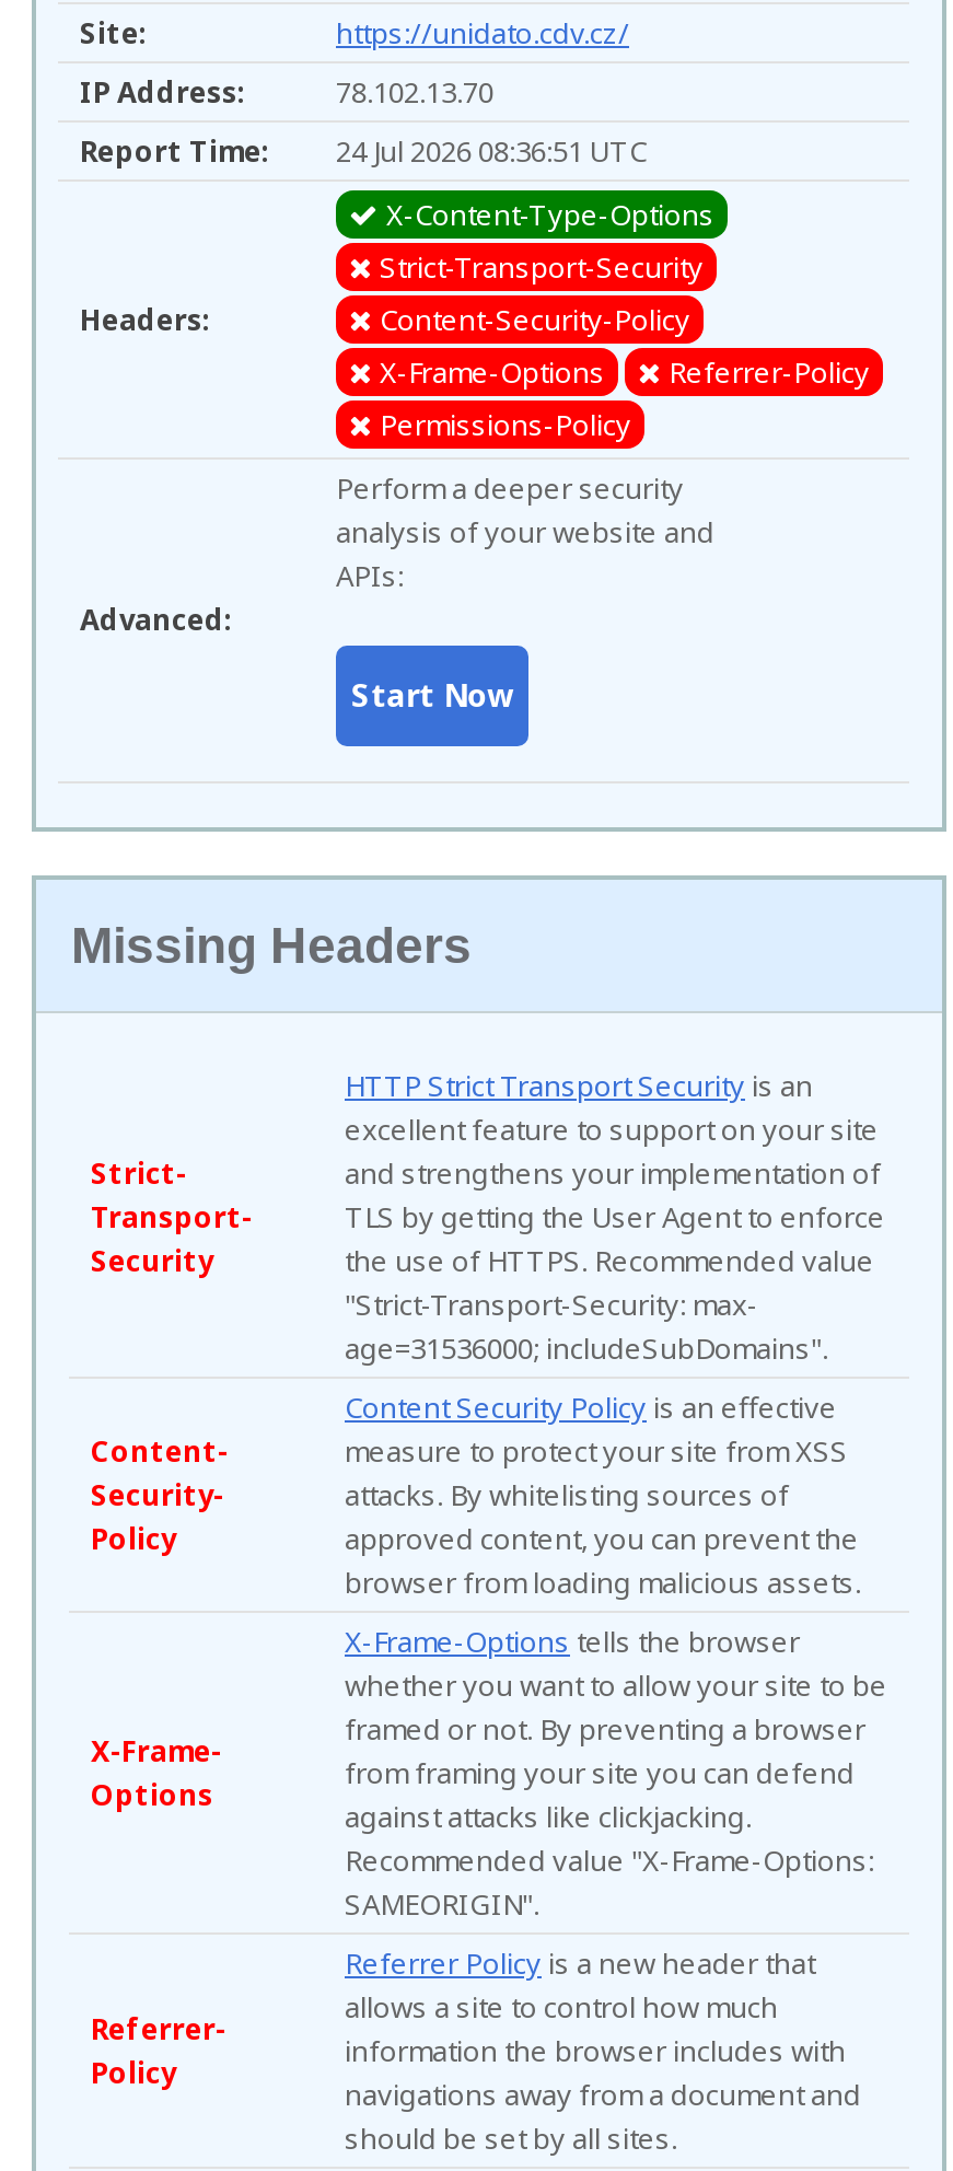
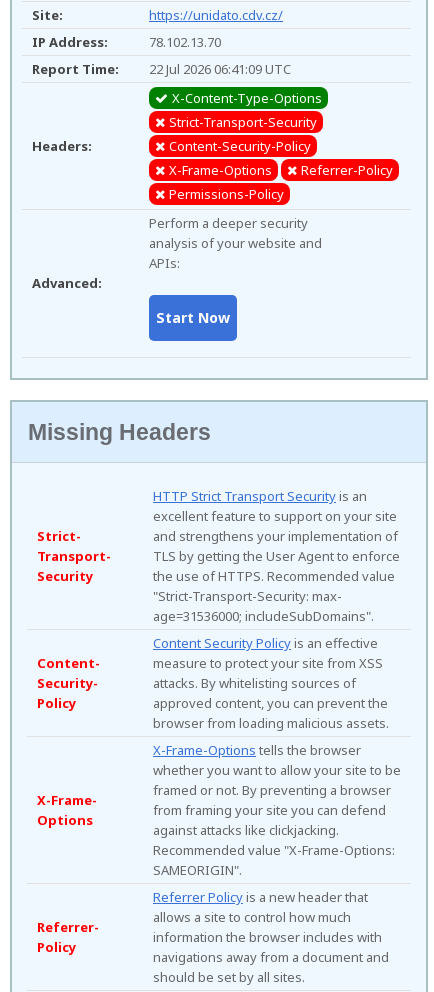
- Report Time: 24 Jul 2026 08:36:51 UTC
+ Report Time: 22 Jul 2026 06:41:09 UTC
